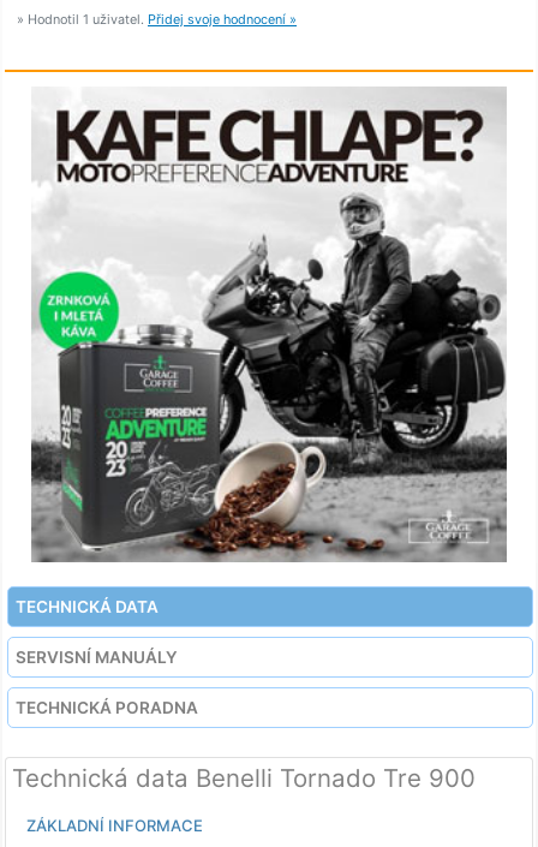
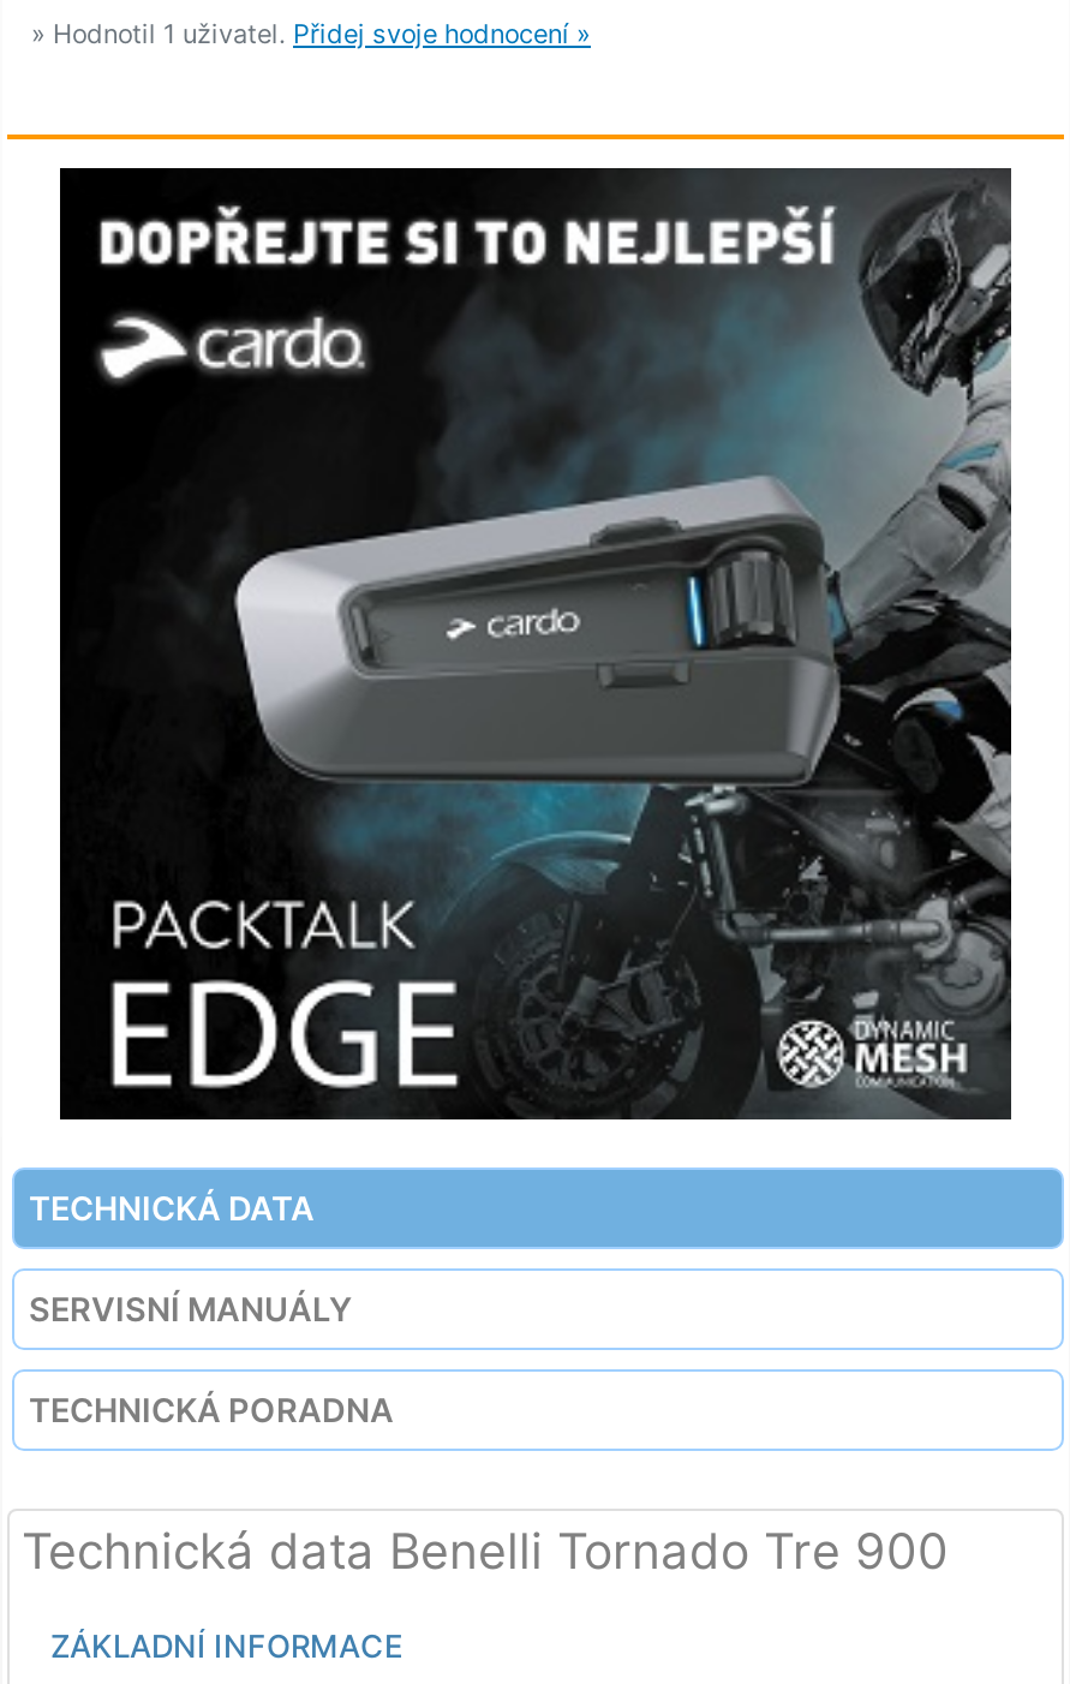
- [image]
+ [image]
